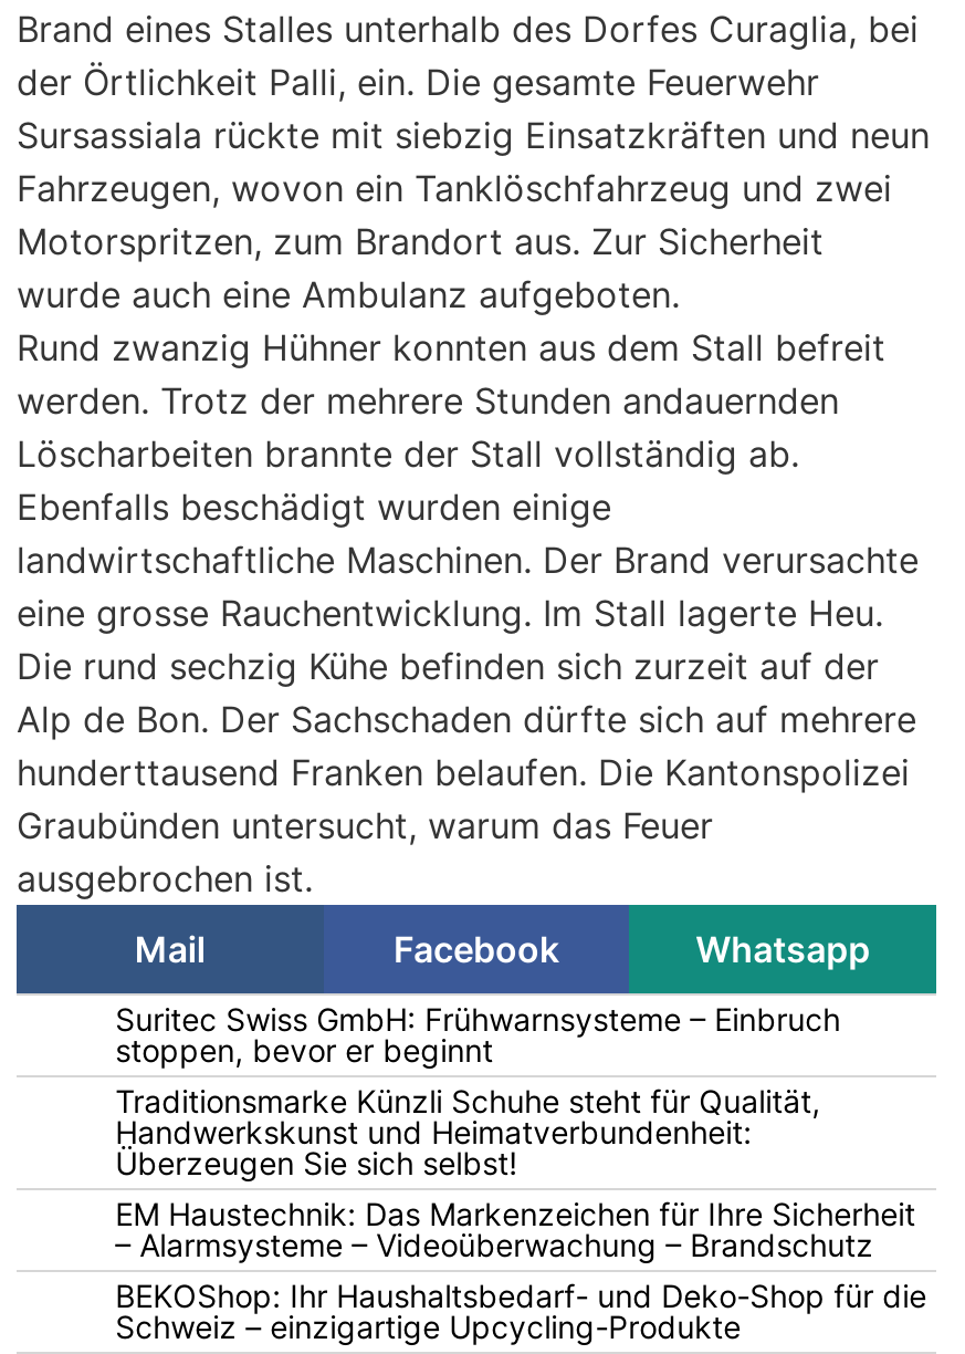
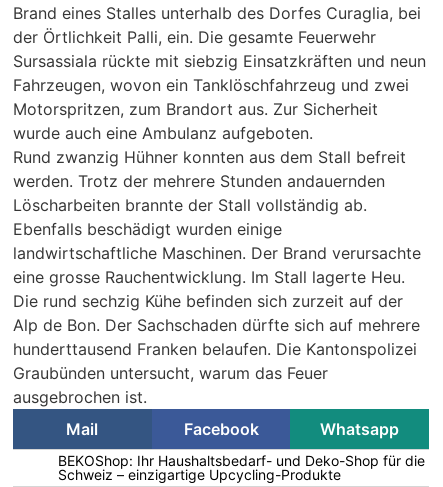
- Suritec Swiss GmbH: Frühwarnsysteme – Einbruch
- stoppen, bevor er beginnt
- Traditionsmarke Künzli Schuhe steht für Qualität,
- Handwerkskunst und Heimatverbundenheit:
- Überzeugen Sie sich selbst!
- EM Haustechnik: Das Markenzeichen für Ihre Sicherheit
- – Alarmsysteme – Videoüberwachung – Brandschutz
